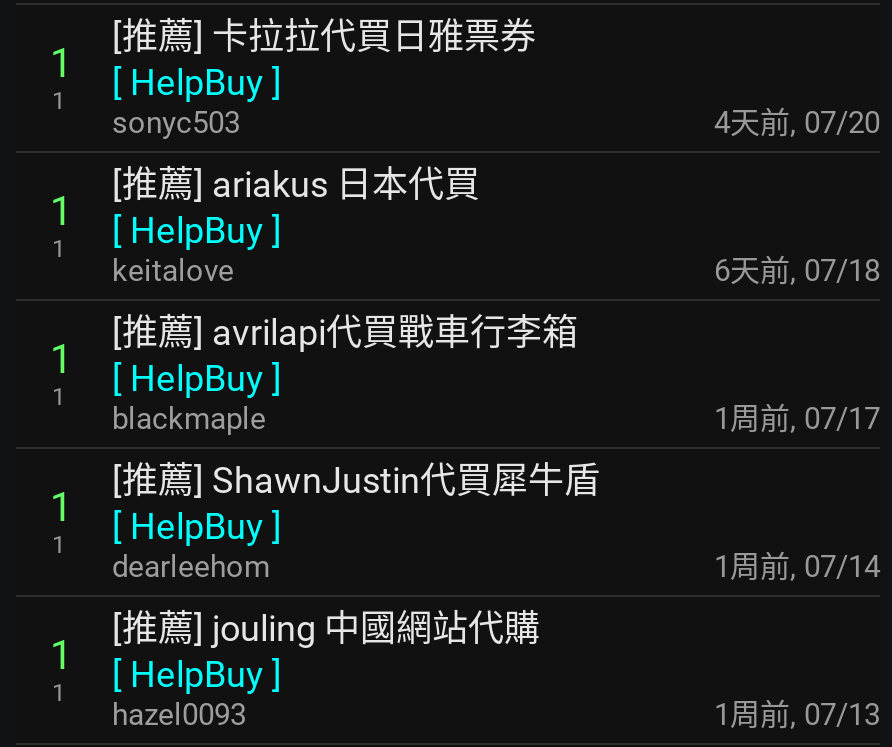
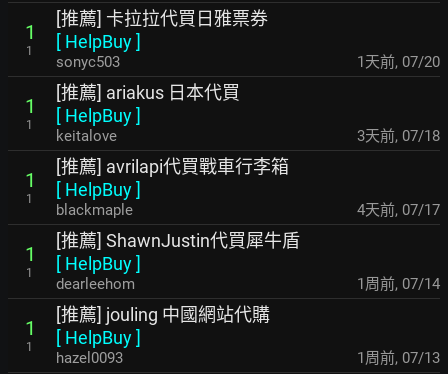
- 4天前, 07/20
+ 1天前, 07/20

- 6天前, 07/18
+ 3天前, 07/18

- 1周前, 07/17
+ 4天前, 07/17
